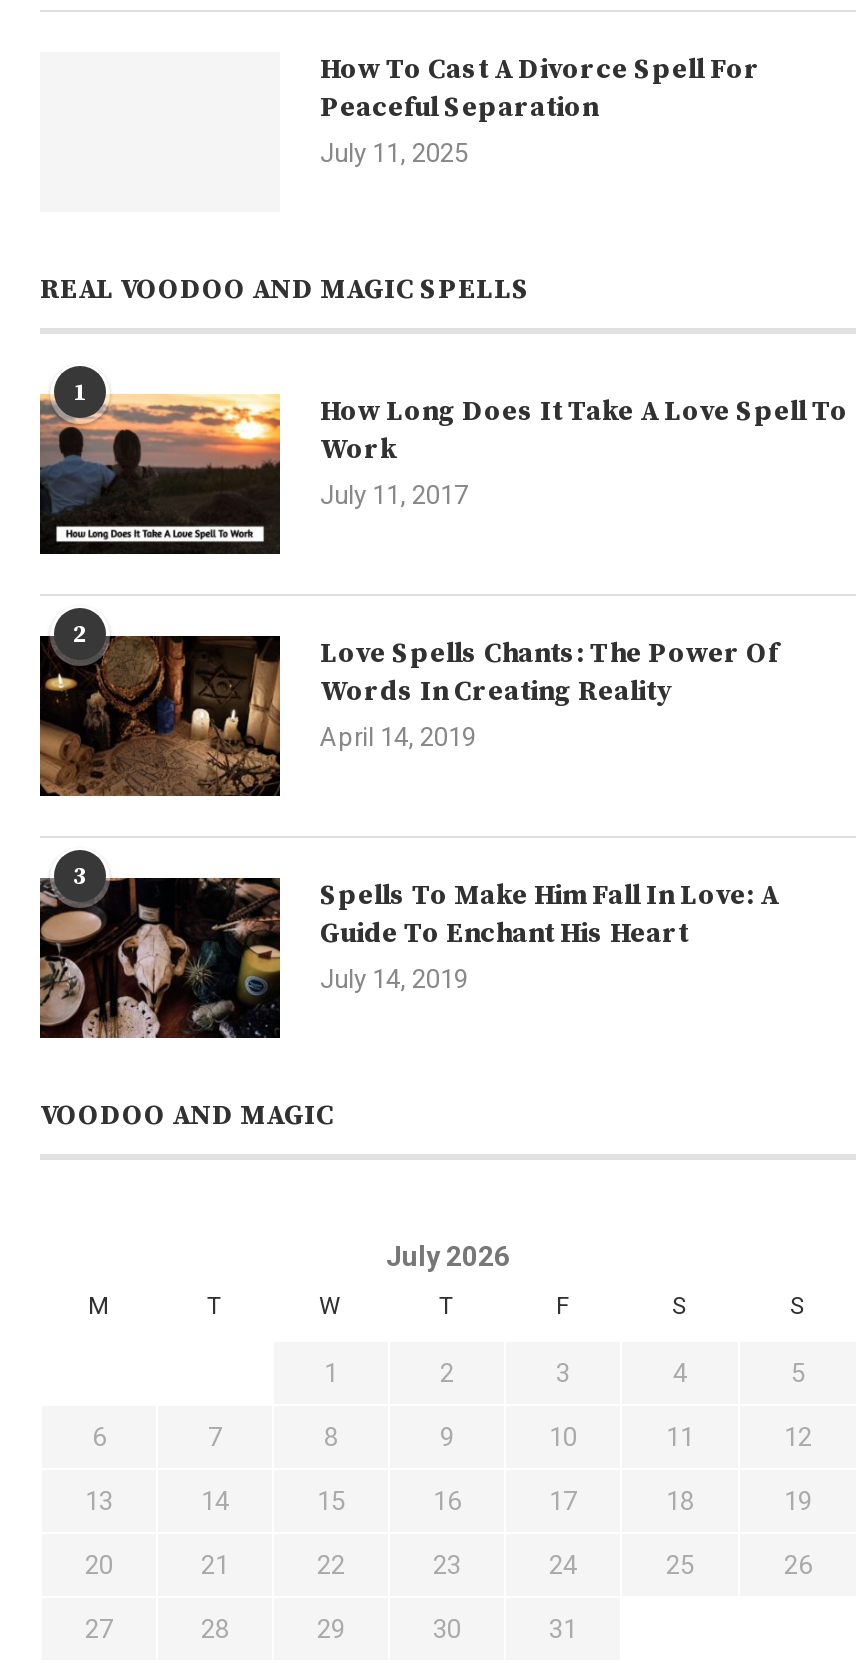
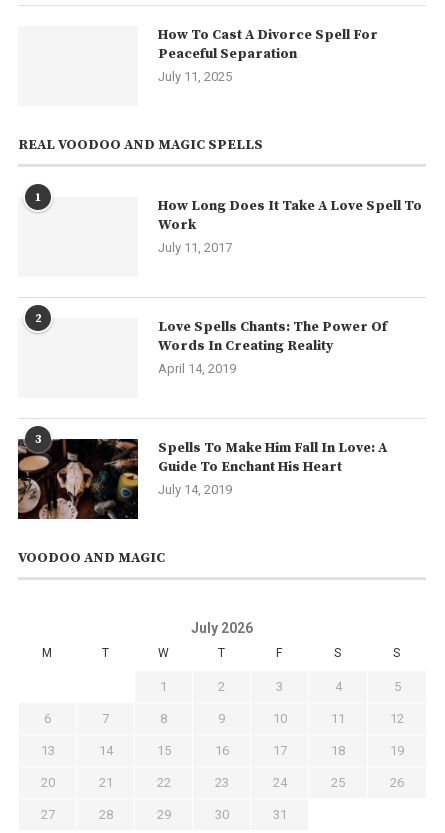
- [image]

- [image]
